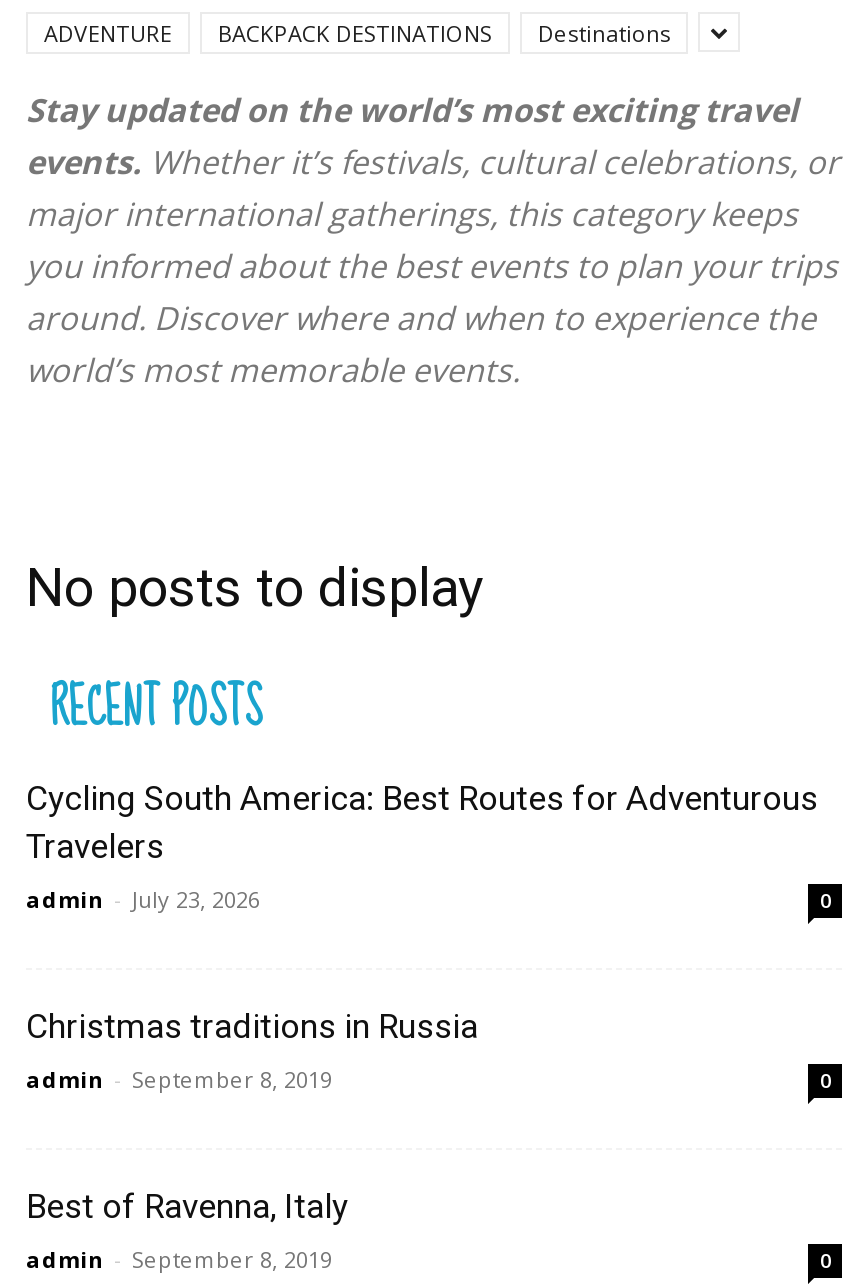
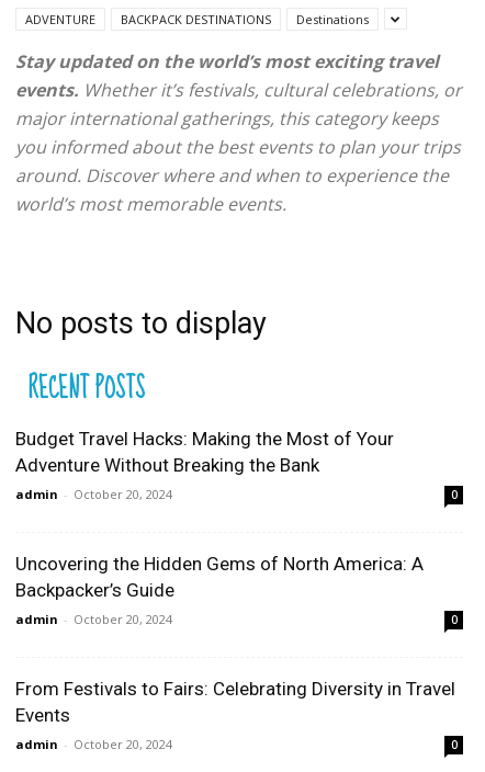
- Cycling South America: Best Routes for Adventurous
- Travelers
- admin - July 23, 2026
+ Budget Travel Hacks: Making the Most of Your
+ Adventure Without Breaking the Bank
+ admin - October 20, 2024

- Christmas traditions in Russia
- admin - September 8, 2019
+ Uncovering the Hidden Gems of North America: A
+ Backpacker’s Guide
+ admin - October 20, 2024

- Best of Ravenna, Italy
- admin - September 8, 2019
+ From Festivals to Fairs: Celebrating Diversity in Travel
+ Events
+ admin - October 20, 2024
